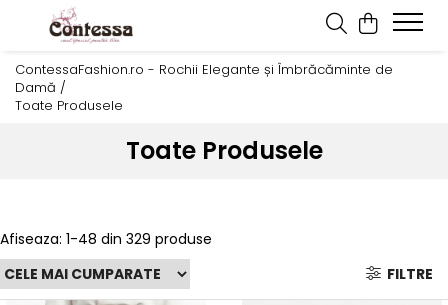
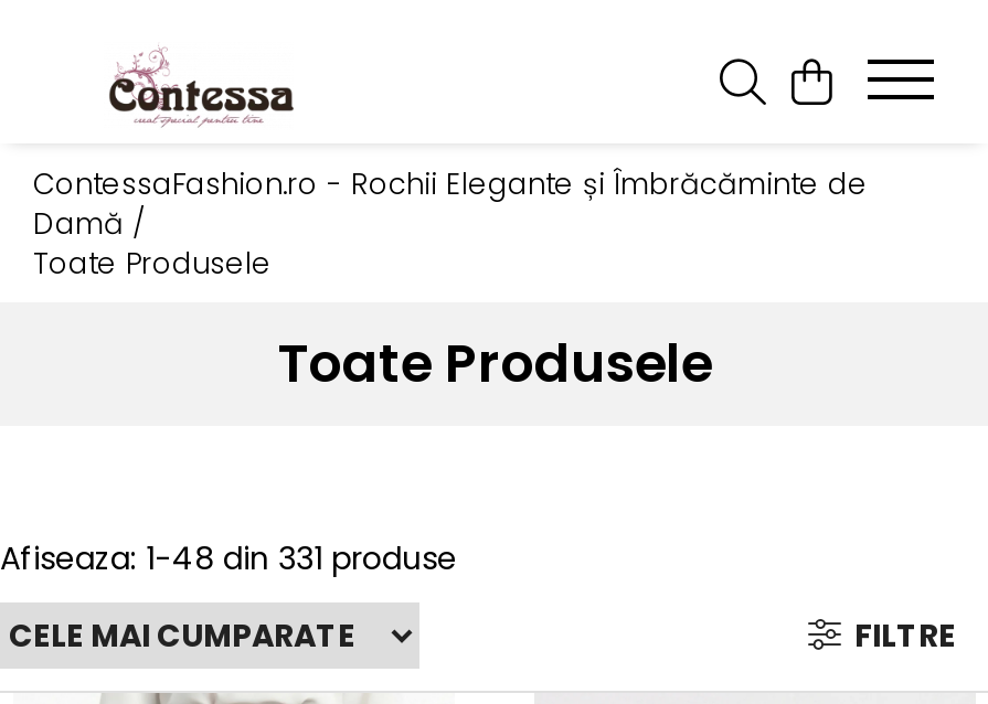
- Afiseaza: 1-48 din 329 produse
+ Afiseaza: 1-48 din 331 produse
